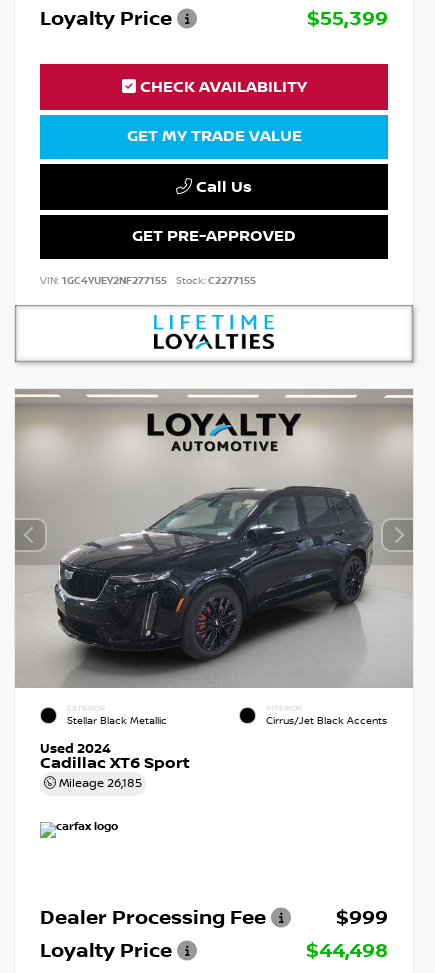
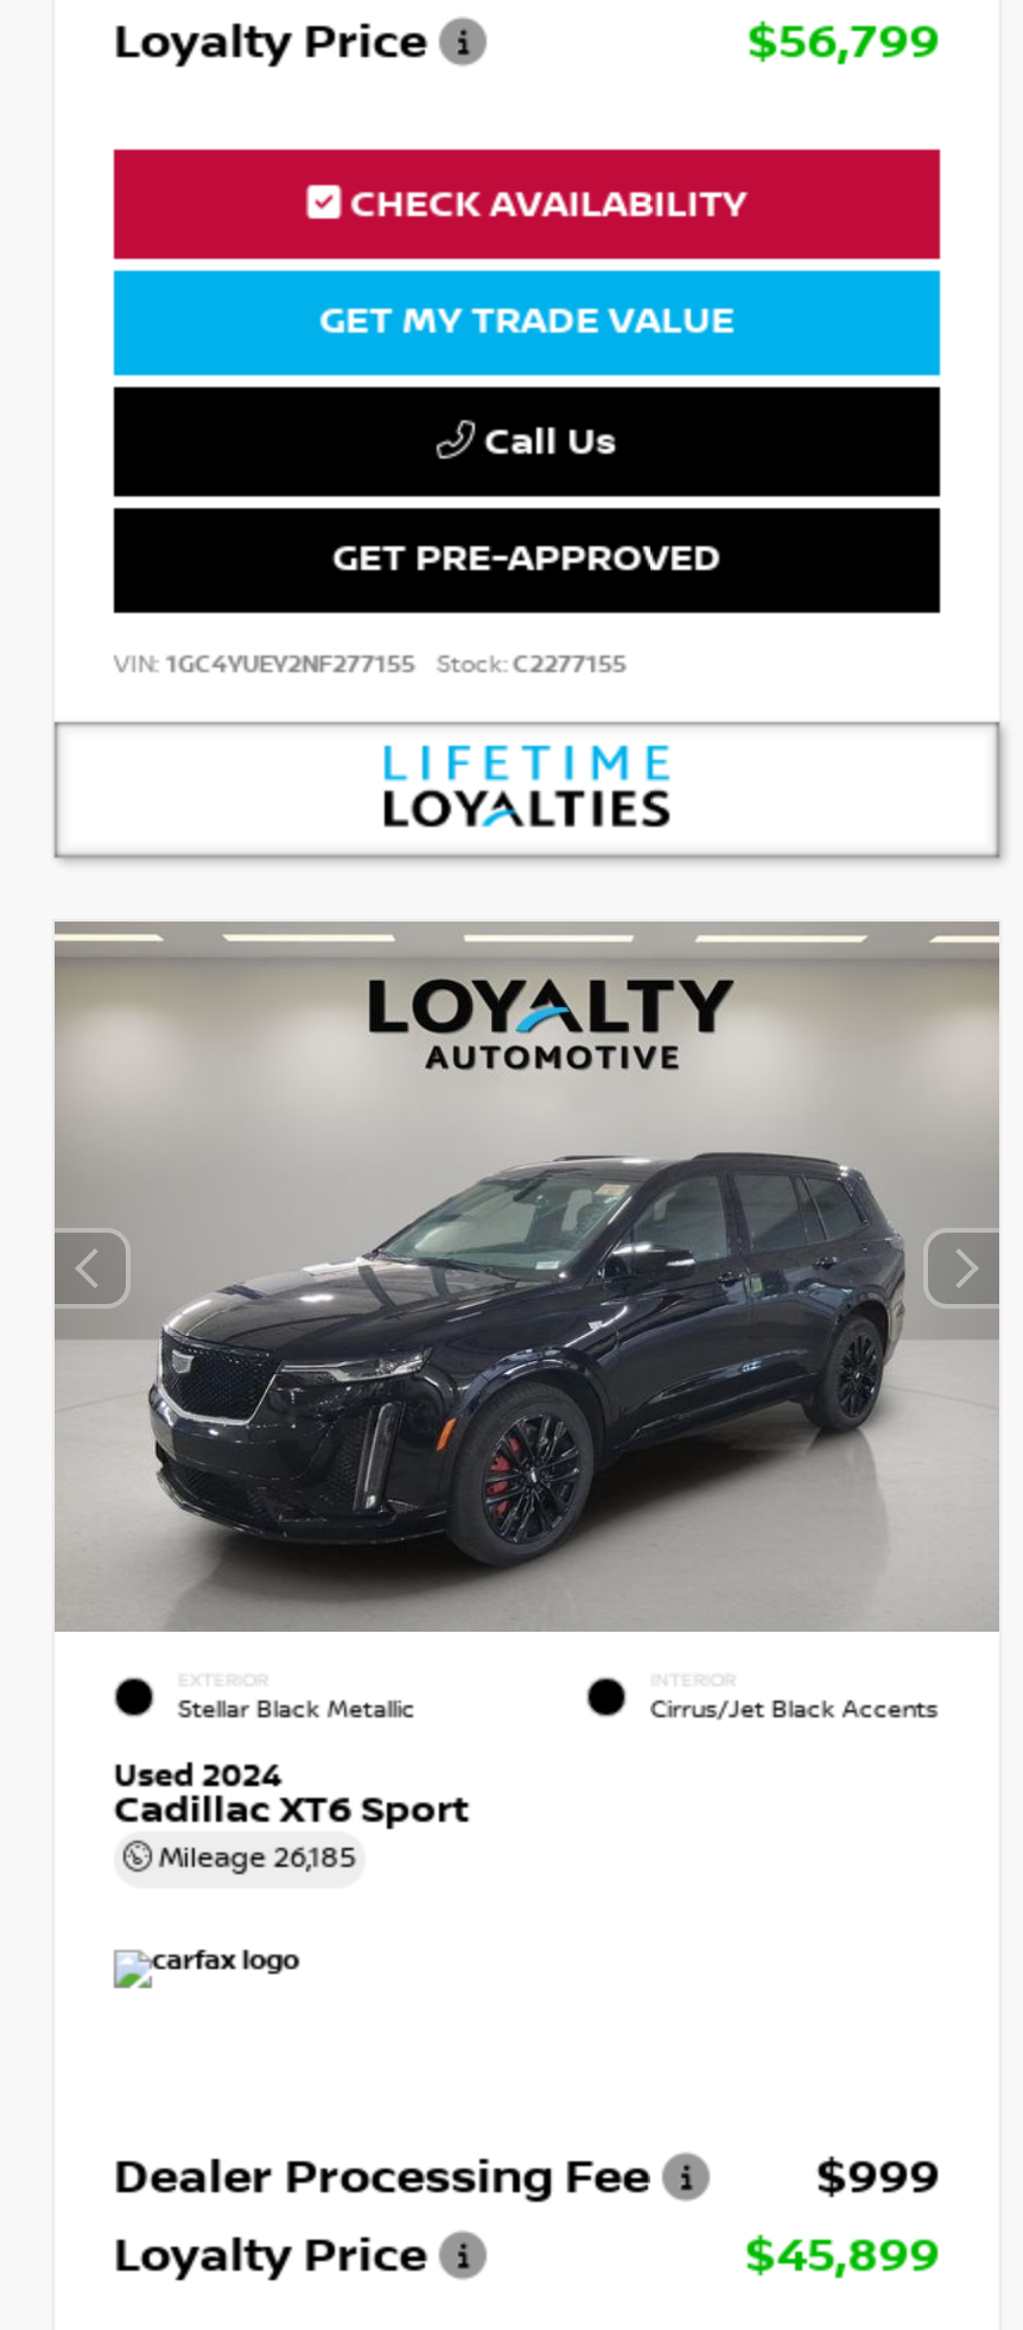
- $55,399
+ $56,799

- $44,498
+ $45,899
